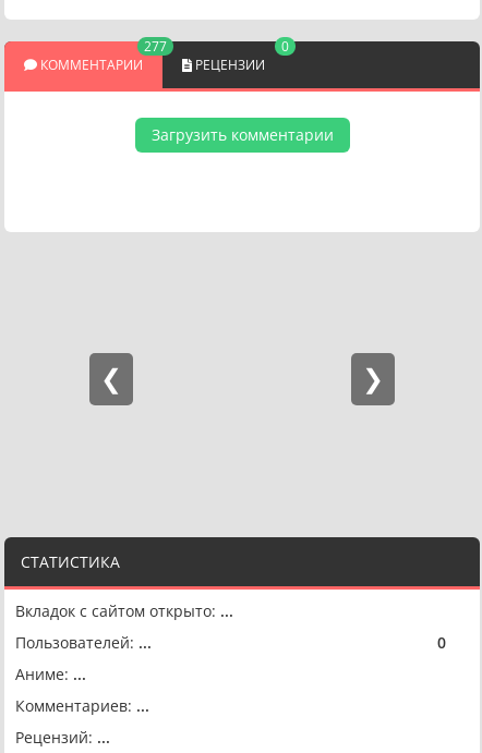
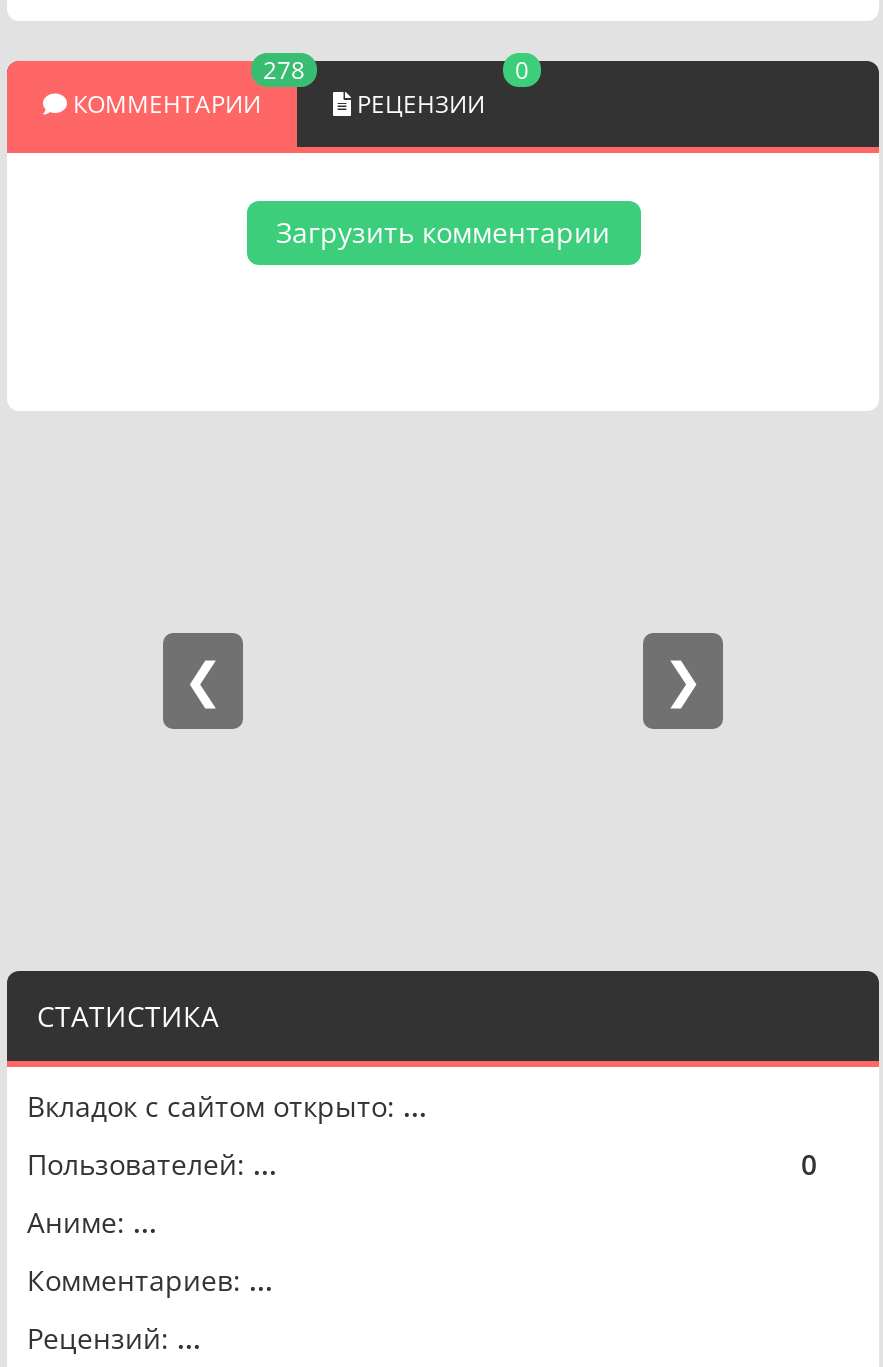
- 277
+ 278
